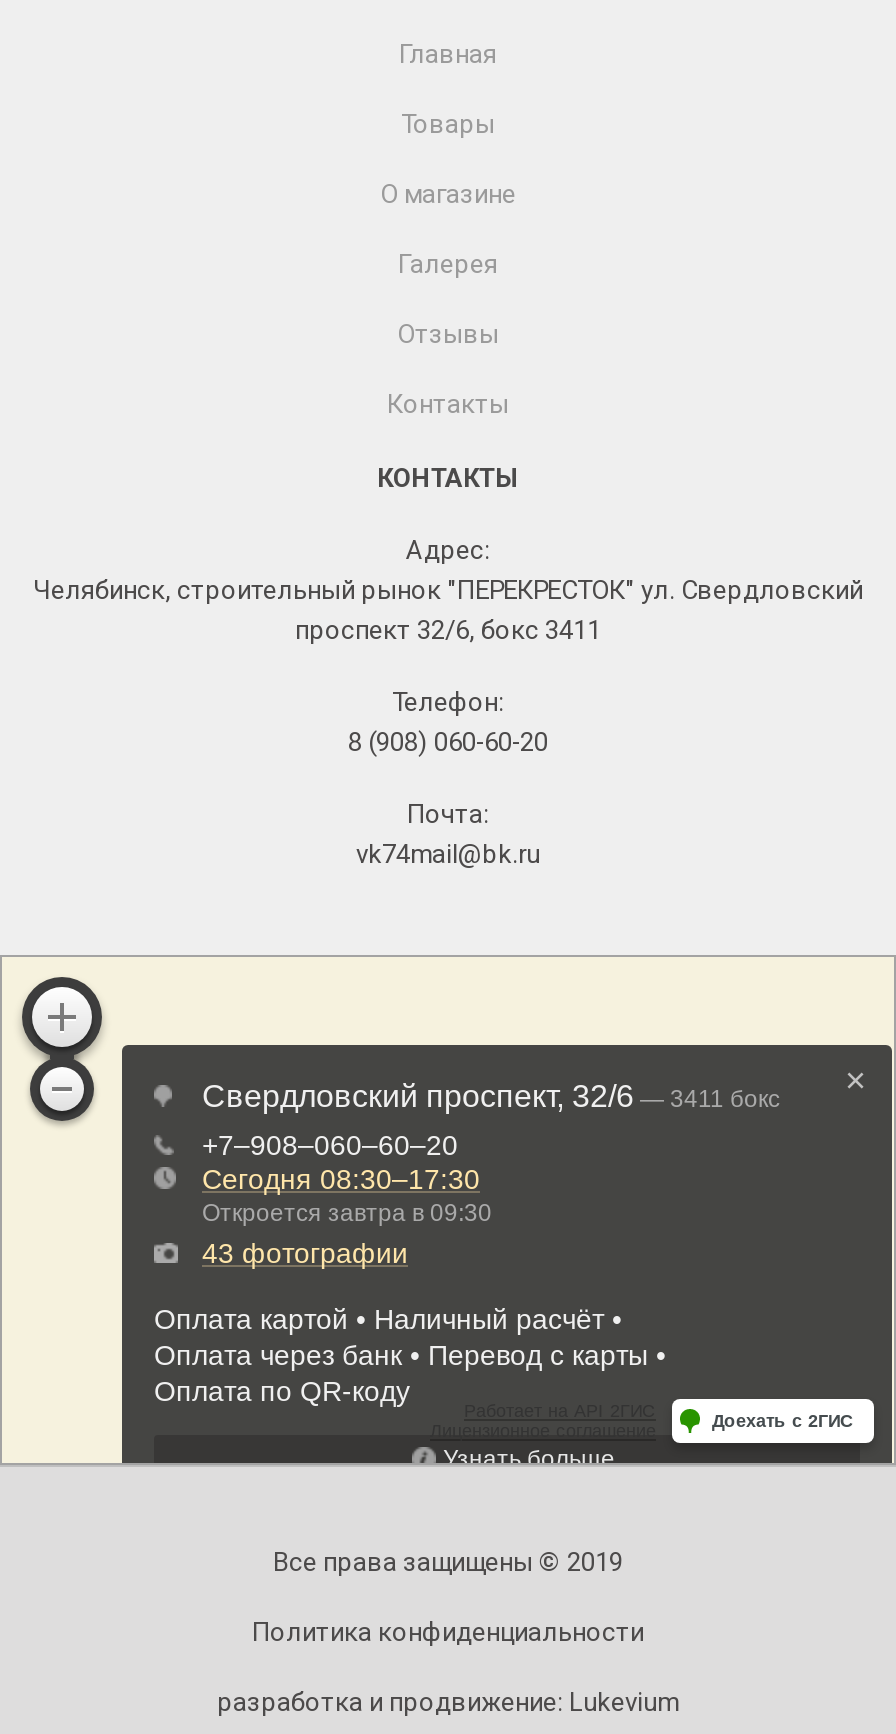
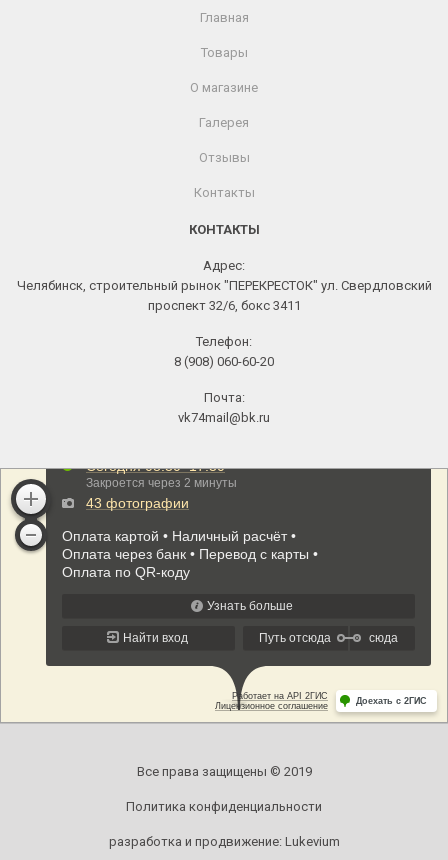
- [image]
+ [image]
